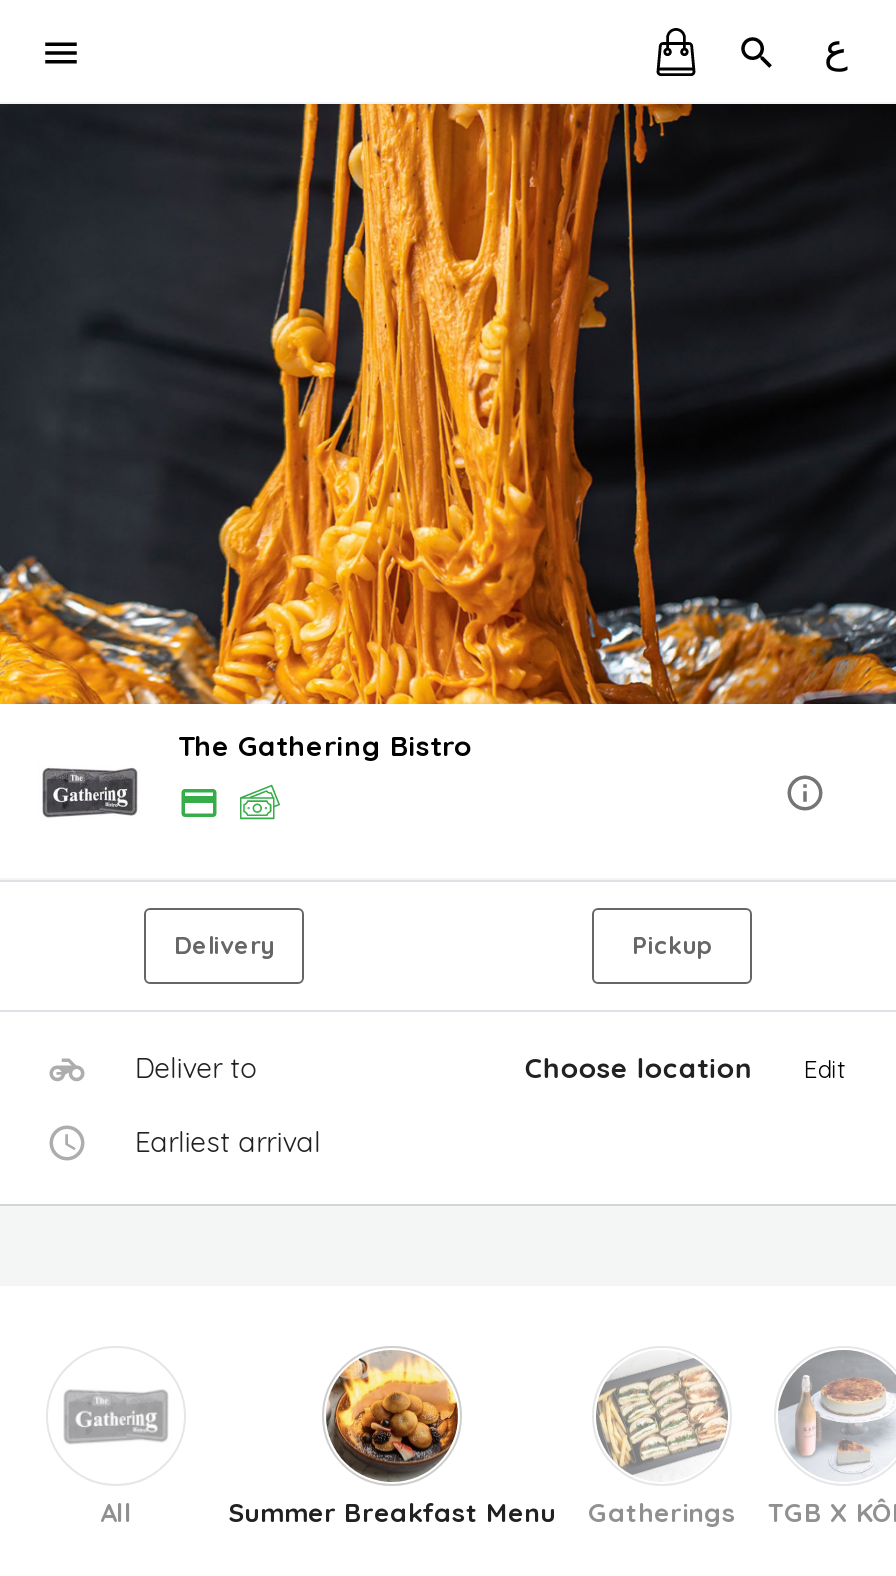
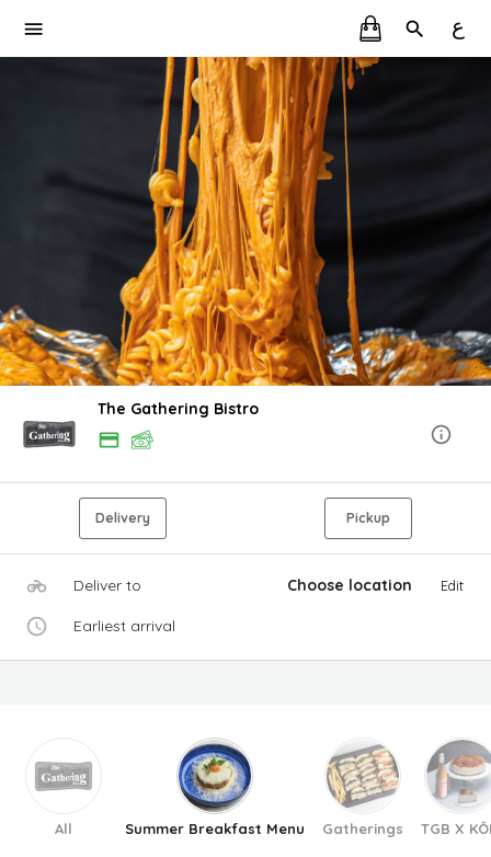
- [image]
+ [image]
